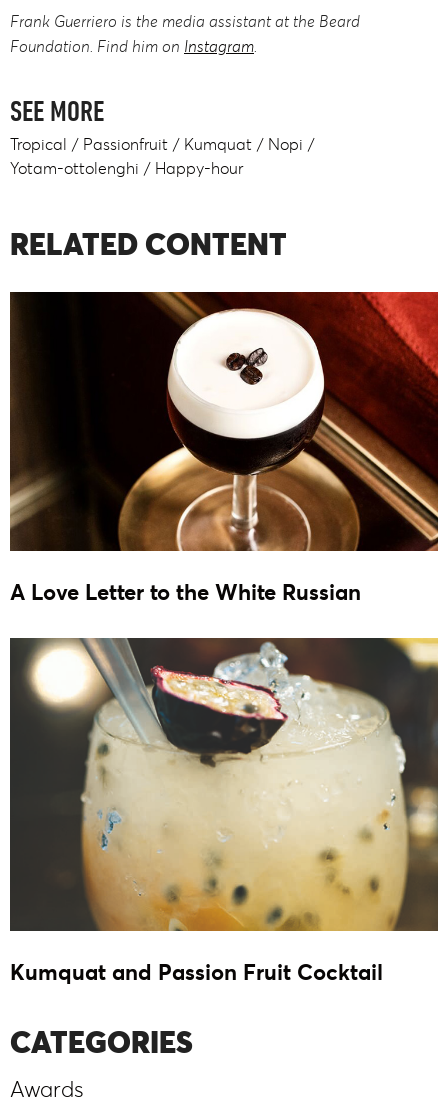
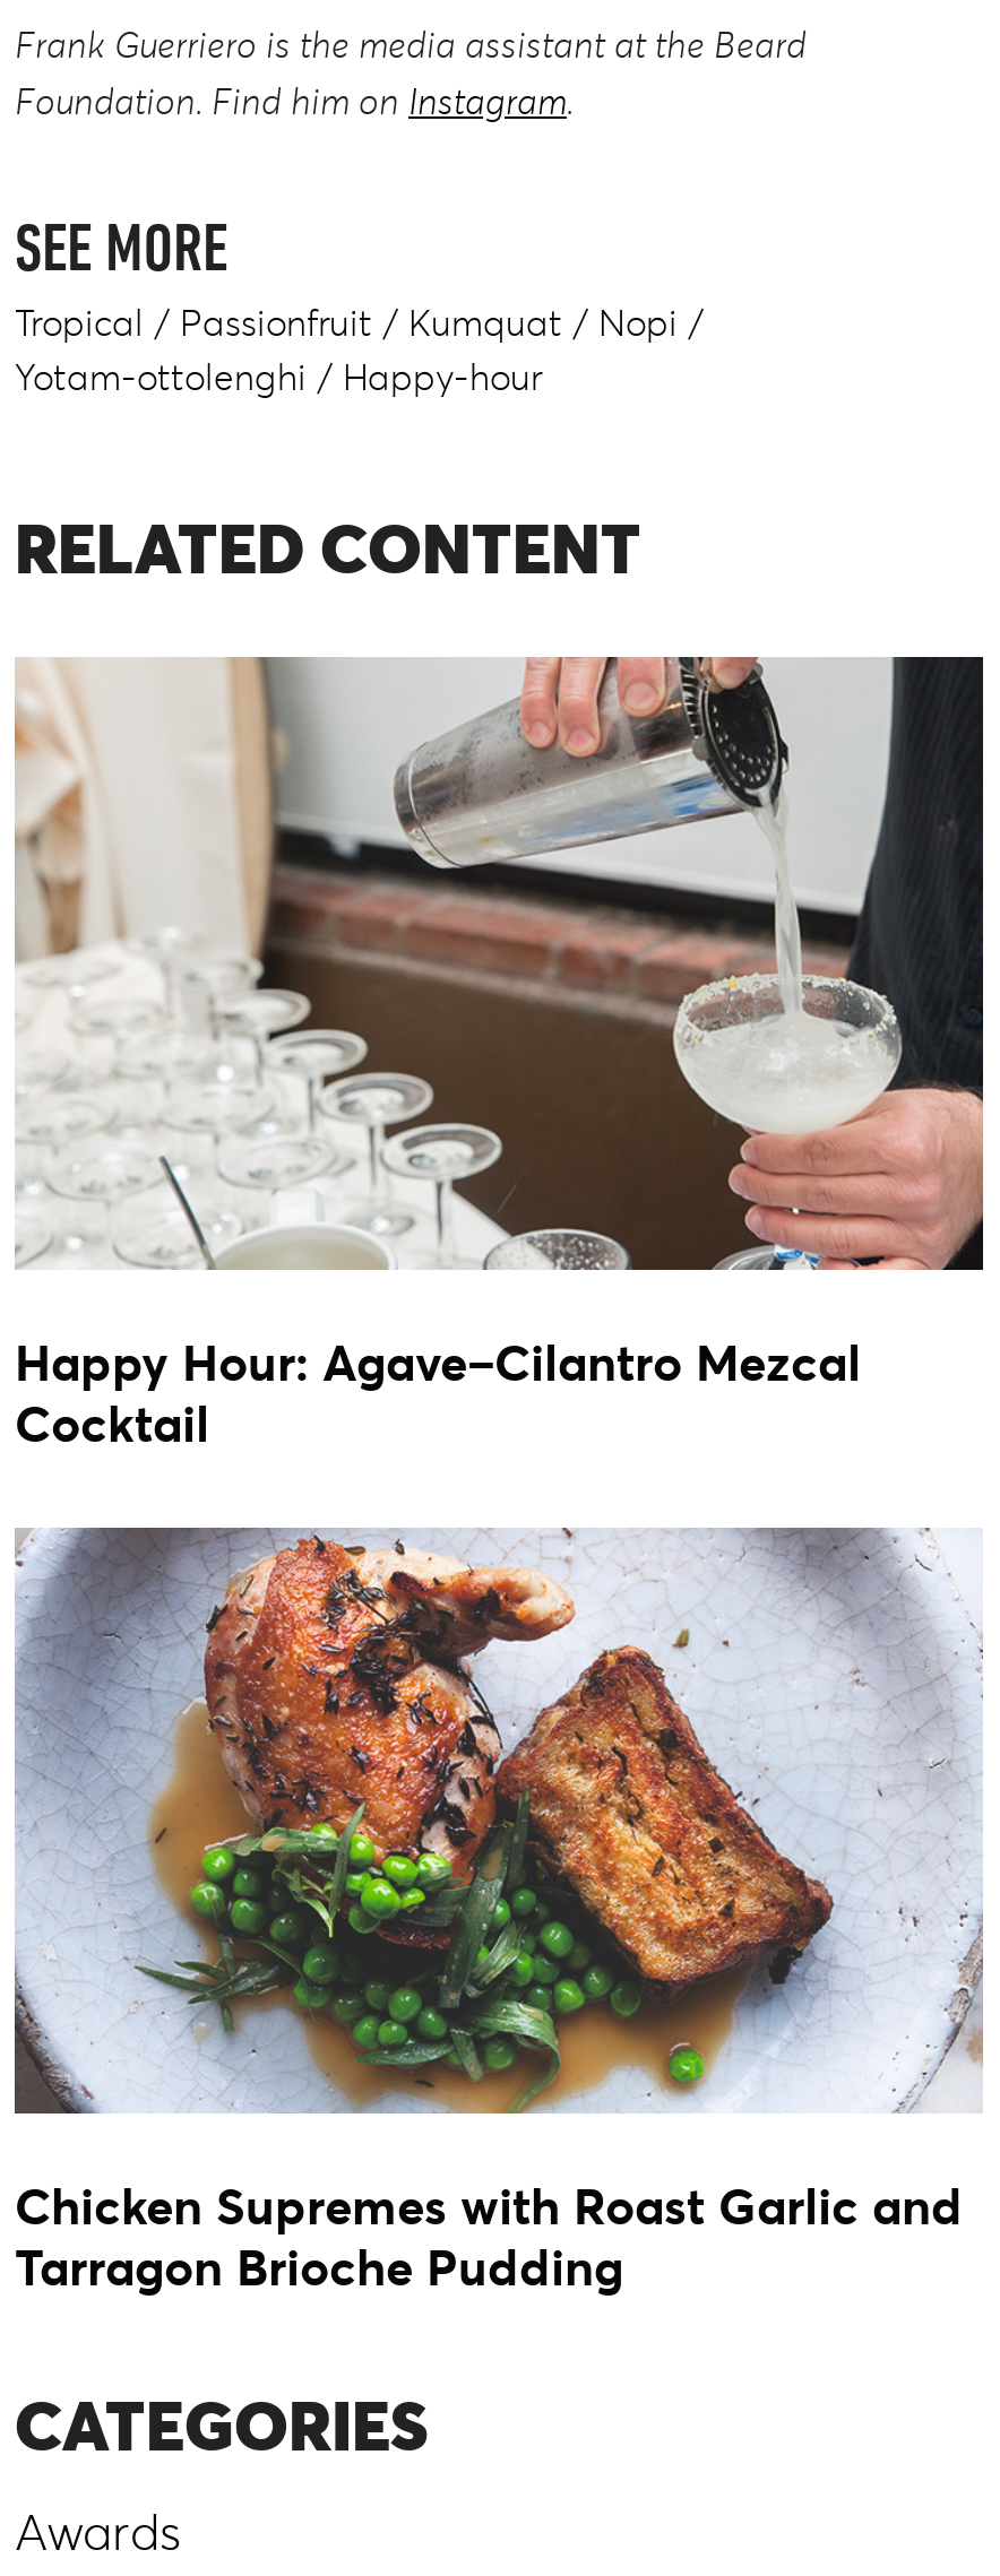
- [image]
- A Love Letter to the White Russian
+ [image]
+ Happy Hour: Agave–Cilantro Mezcal
+ Cocktail

- [image]
- Kumquat and Passion Fruit Cocktail
+ [image]
+ Chicken Supremes with Roast Garlic and
+ Tarragon Brioche Pudding
